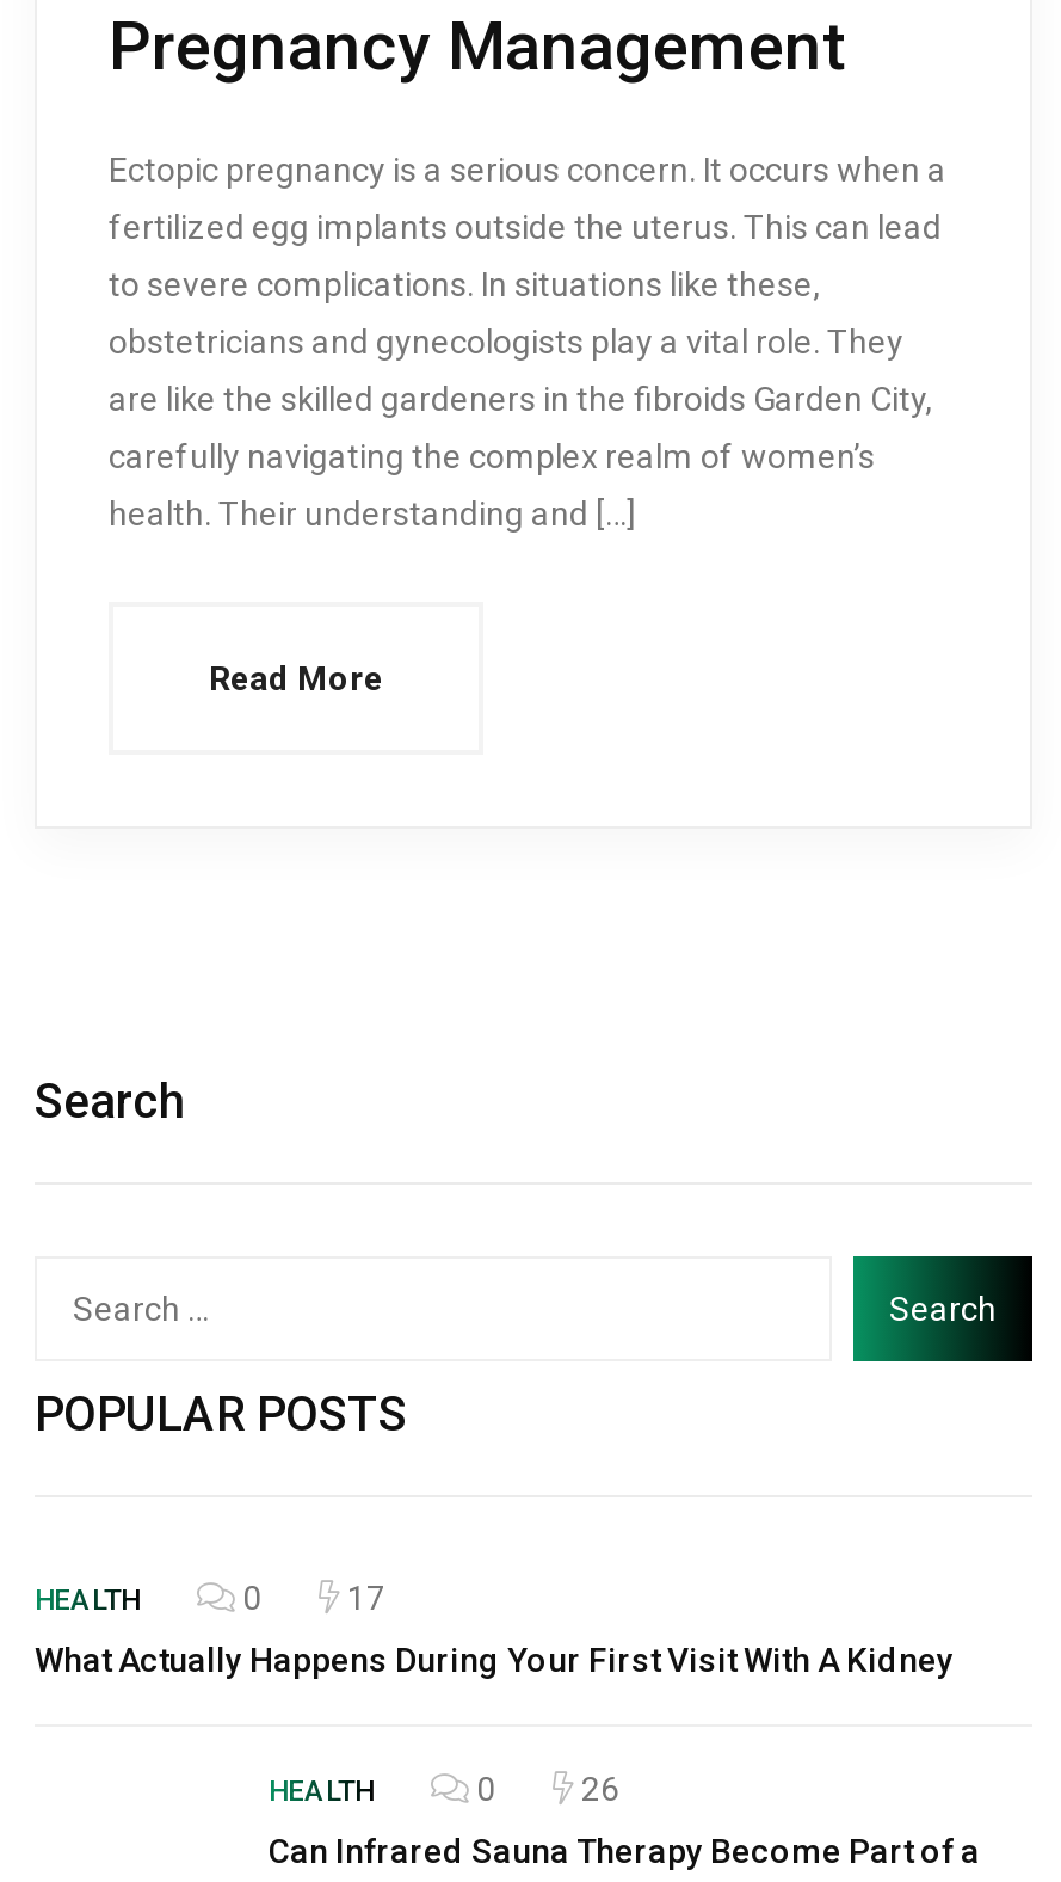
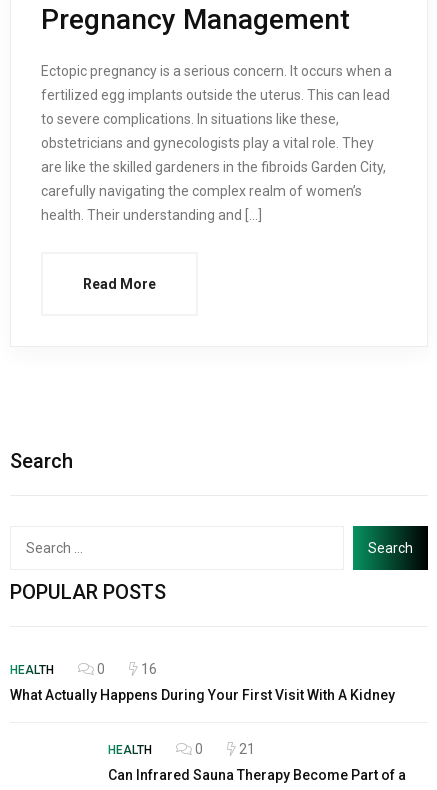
- 17
+ 16

- 26
+ 21
